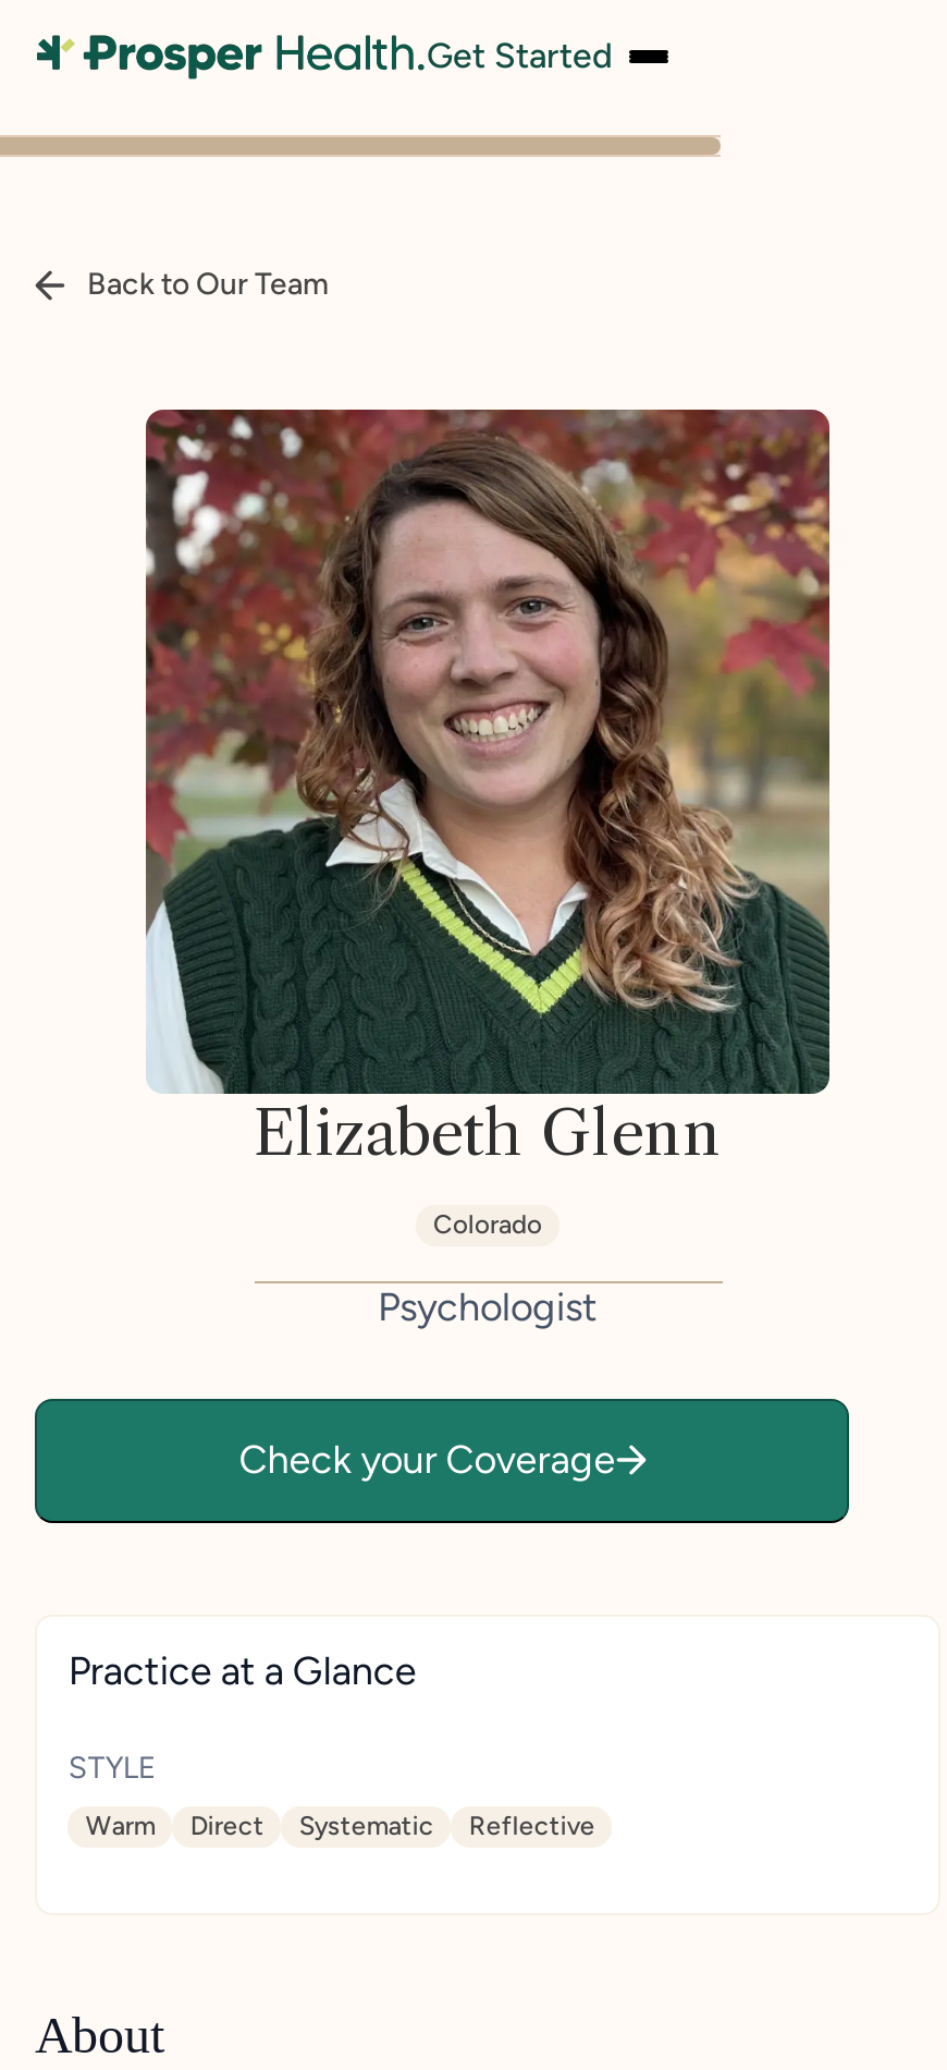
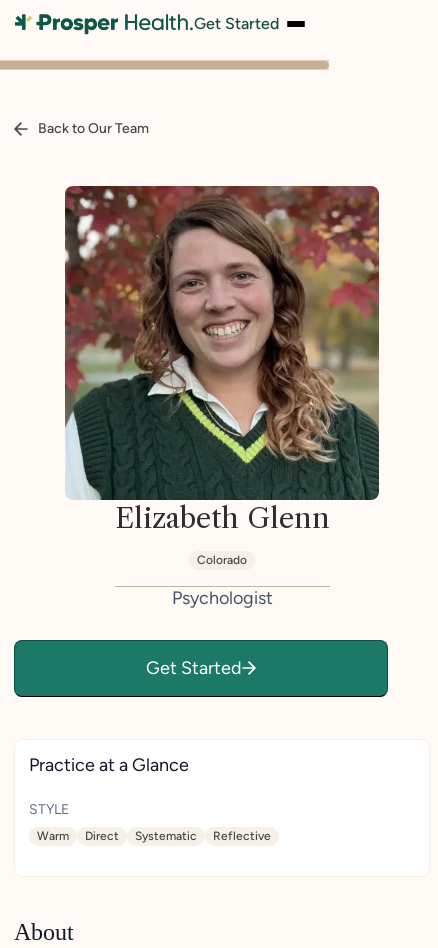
- Check your Coverage
+ Get Started
